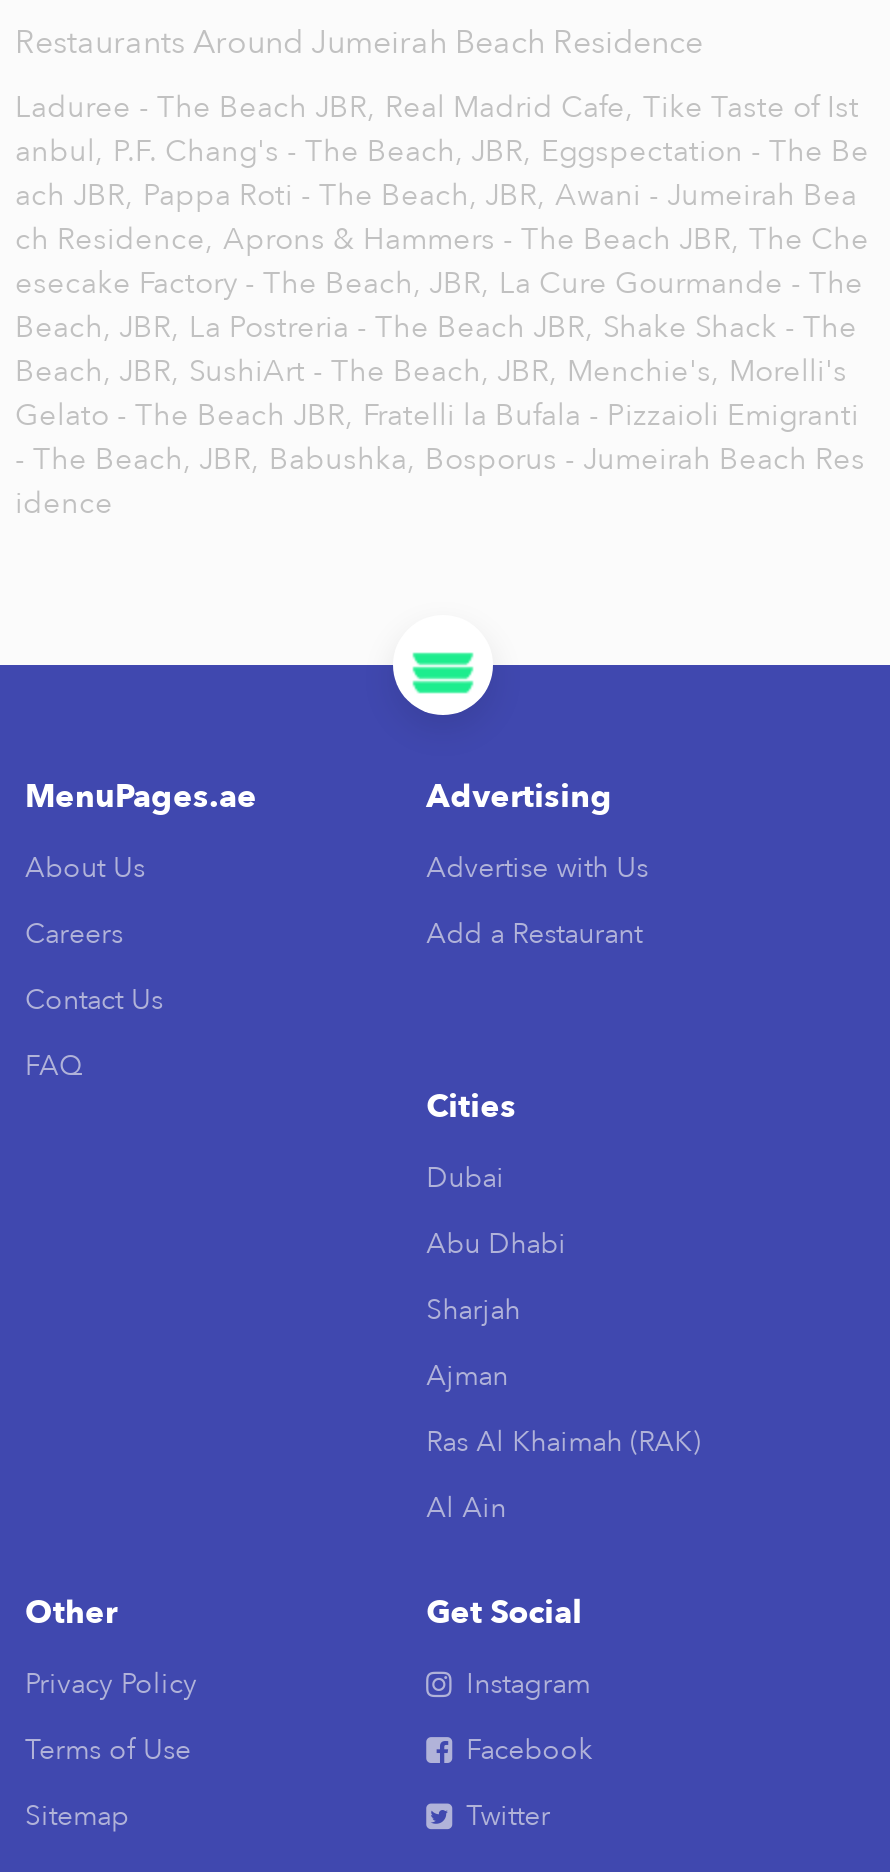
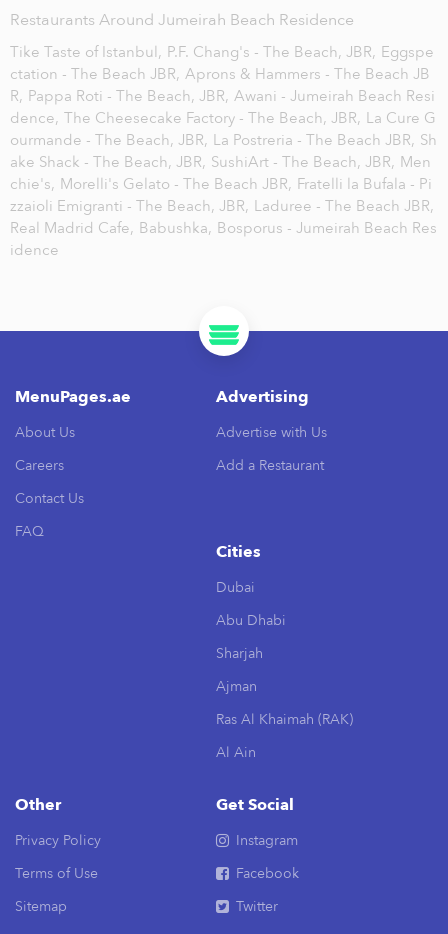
- Laduree - The Beach JBR, Real Madrid Cafe, Tike Taste of Ist
- anbul, P.F. Chang's - The Beach, JBR, Eggspectation - The Be
- ach JBR, Pappa Roti - The Beach, JBR, Awani - Jumeirah Bea
- ch Residence, Aprons & Hammers - The Beach JBR, The Che
- esecake Factory - The Beach, JBR, La Cure Gourmande - The
- Beach, JBR, La Postreria - The Beach JBR, Shake Shack - The
- Beach, JBR, SushiArt - The Beach, JBR, Menchie's, Morelli's
- Gelato - The Beach JBR, Fratelli la Bufala - Pizzaioli Emigranti
- - The Beach, JBR, Babushka, Bosporus - Jumeirah Beach Res
+ Tike Taste of Istanbul, P.F. Chang's - The Beach, JBR, Eggspe
+ ctation - The Beach JBR, Aprons & Hammers - The Beach JB
+ R, Pappa Roti - The Beach, JBR, Awani - Jumeirah Beach Resi
+ dence, The Cheesecake Factory - The Beach, JBR, La Cure G
+ ourmande - The Beach, JBR, La Postreria - The Beach JBR, Sh
+ ake Shack - The Beach, JBR, SushiArt - The Beach, JBR, Men
+ chie's, Morelli's Gelato - The Beach JBR, Fratelli la Bufala - Pi
+ zzaioli Emigranti - The Beach, JBR, Laduree - The Beach JBR,
+ Real Madrid Cafe, Babushka, Bosporus - Jumeirah Beach Res
